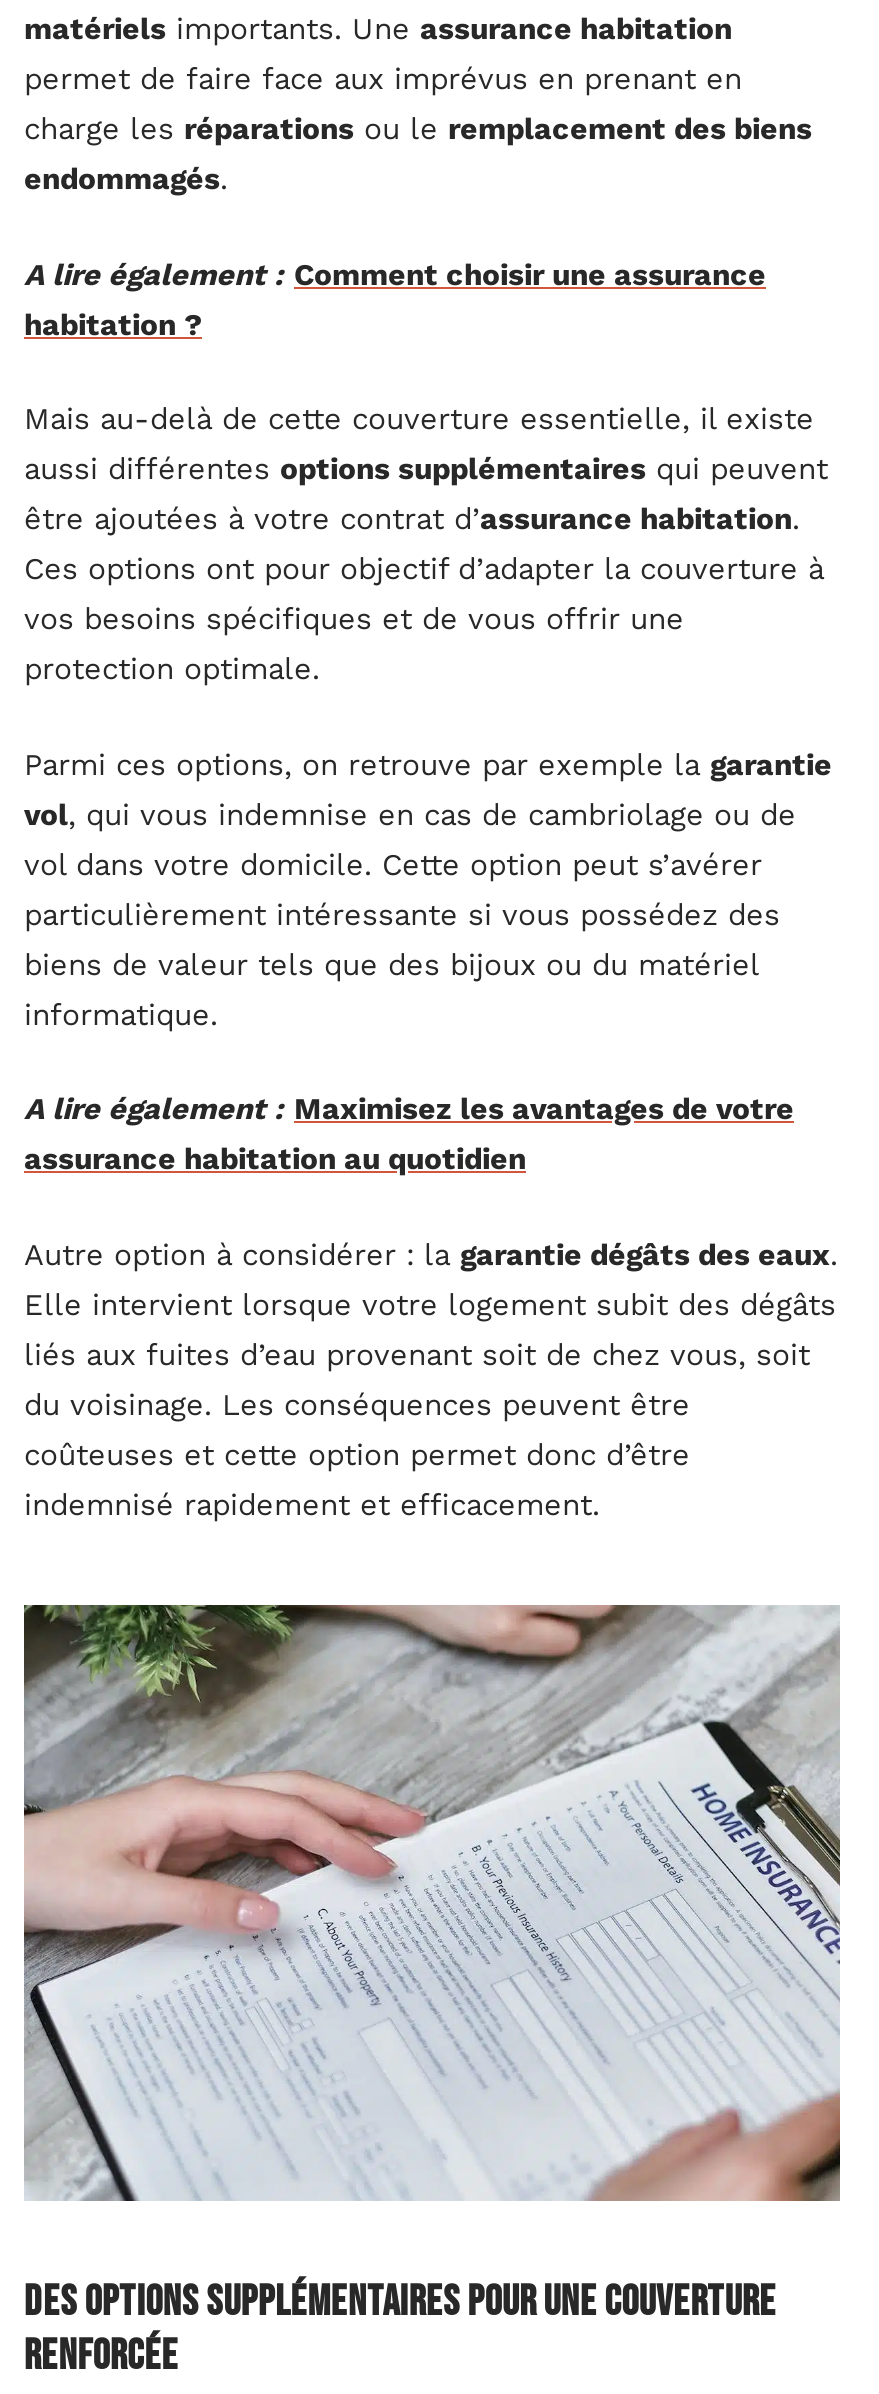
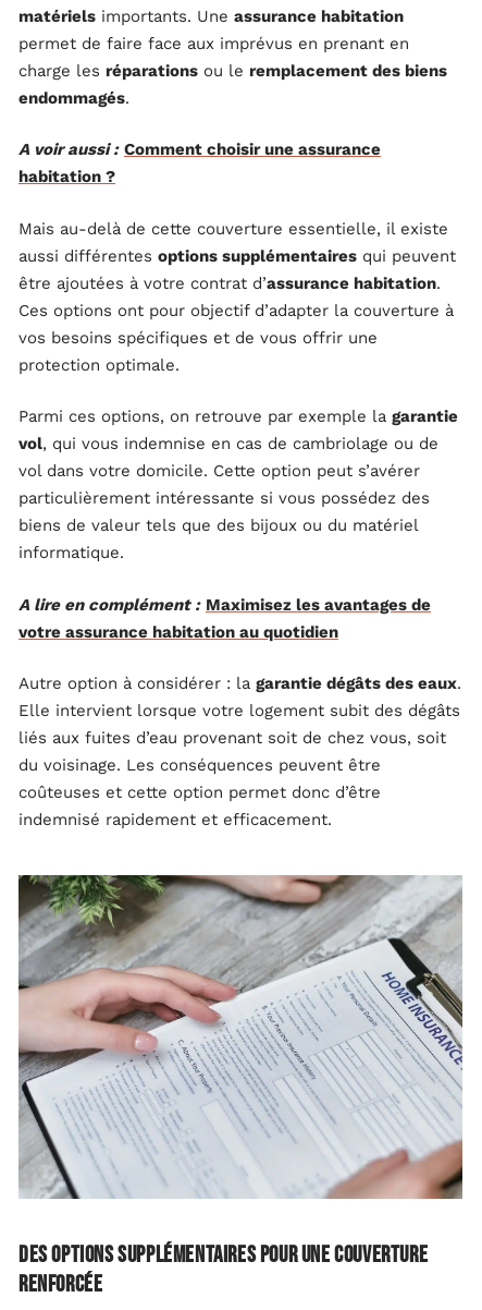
- A lire également : Comment choisir une assurance
+ A voir aussi : Comment choisir une assurance

- A lire également : Maximisez les avantages de votre
- assurance habitation au quotidien
+ A lire en complément : Maximisez les avantages de
+ votre assurance habitation au quotidien
